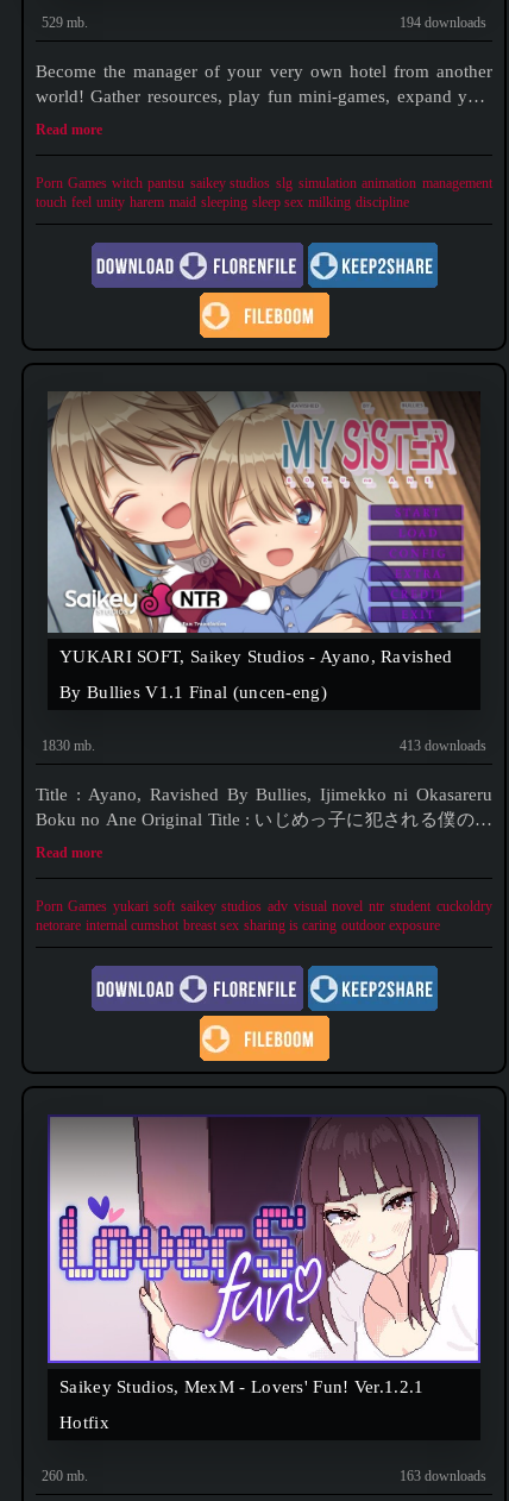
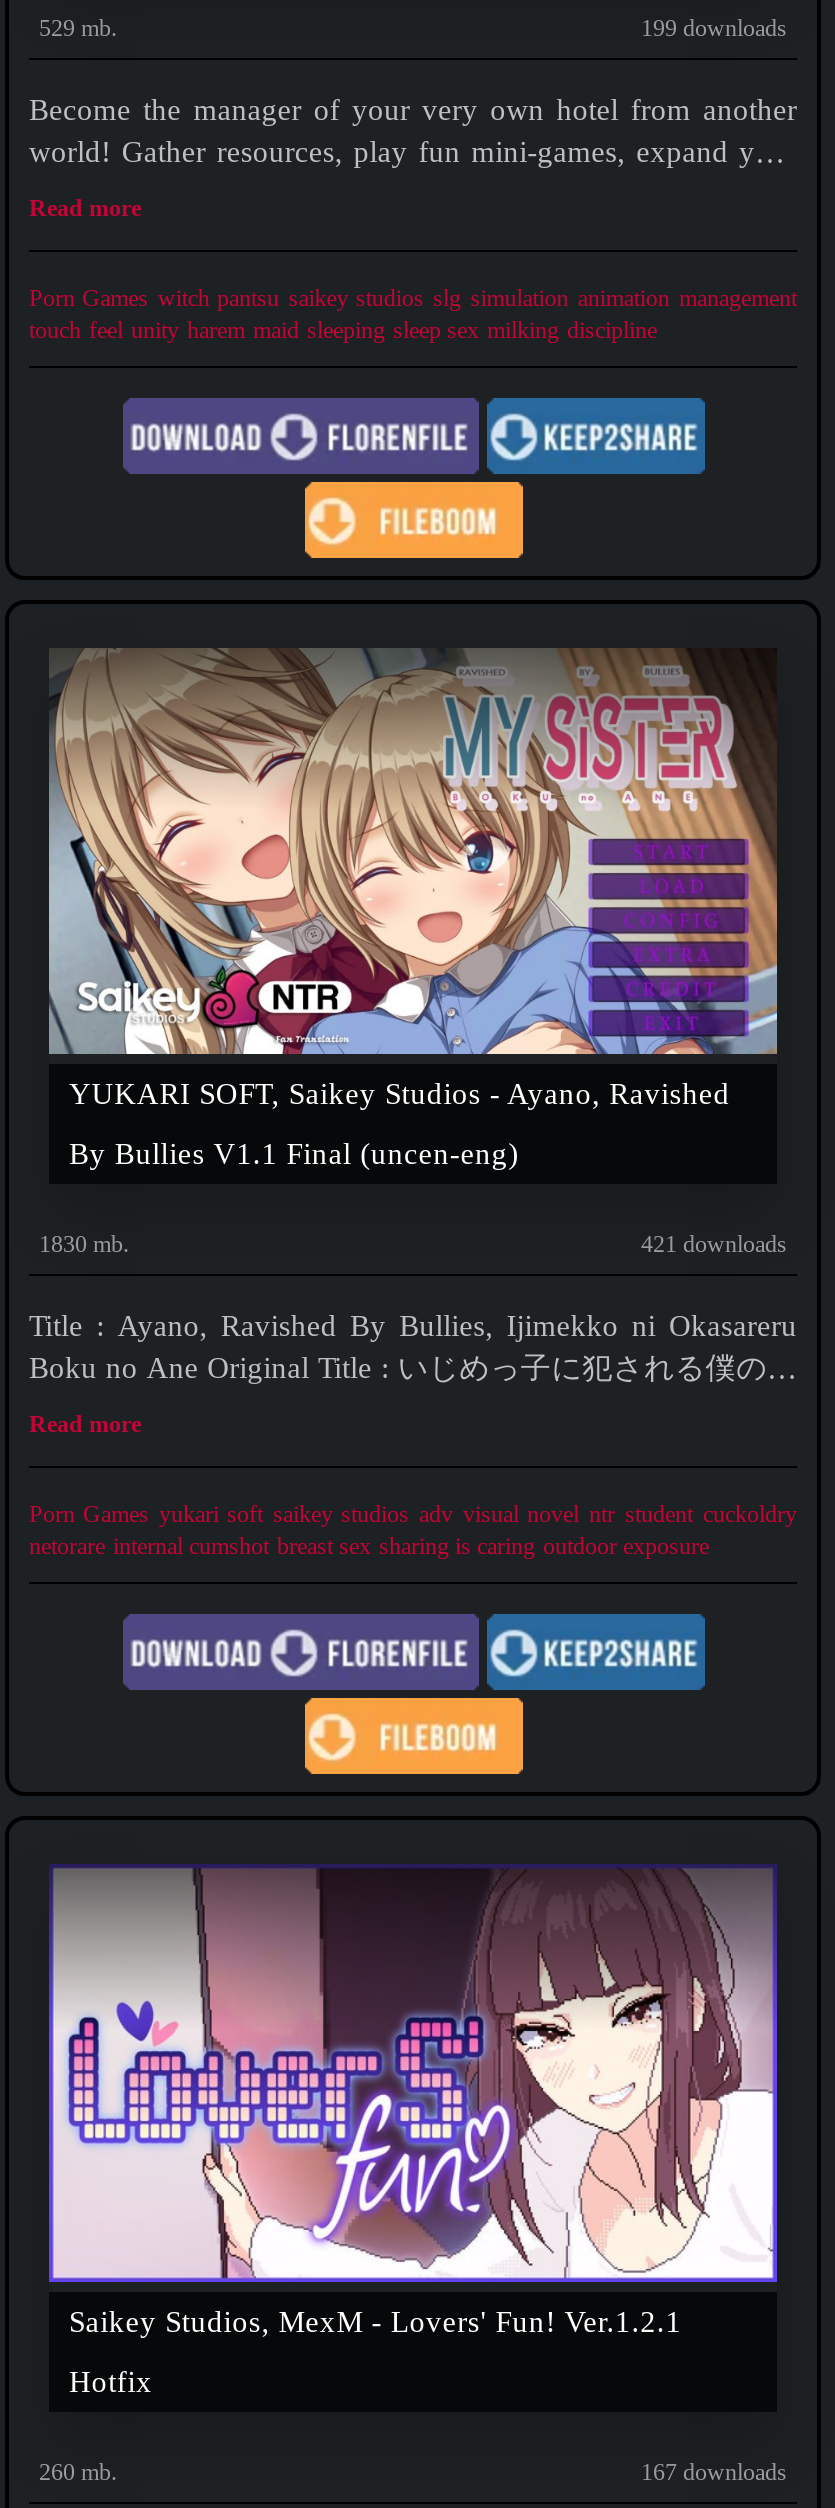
- 194 downloads
+ 199 downloads

- 413 downloads
+ 421 downloads

- 163 downloads
+ 167 downloads
